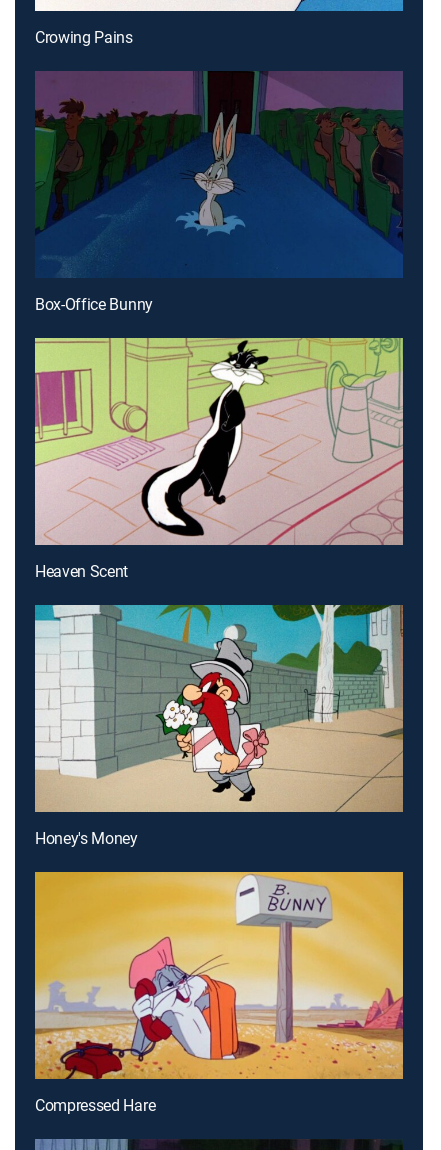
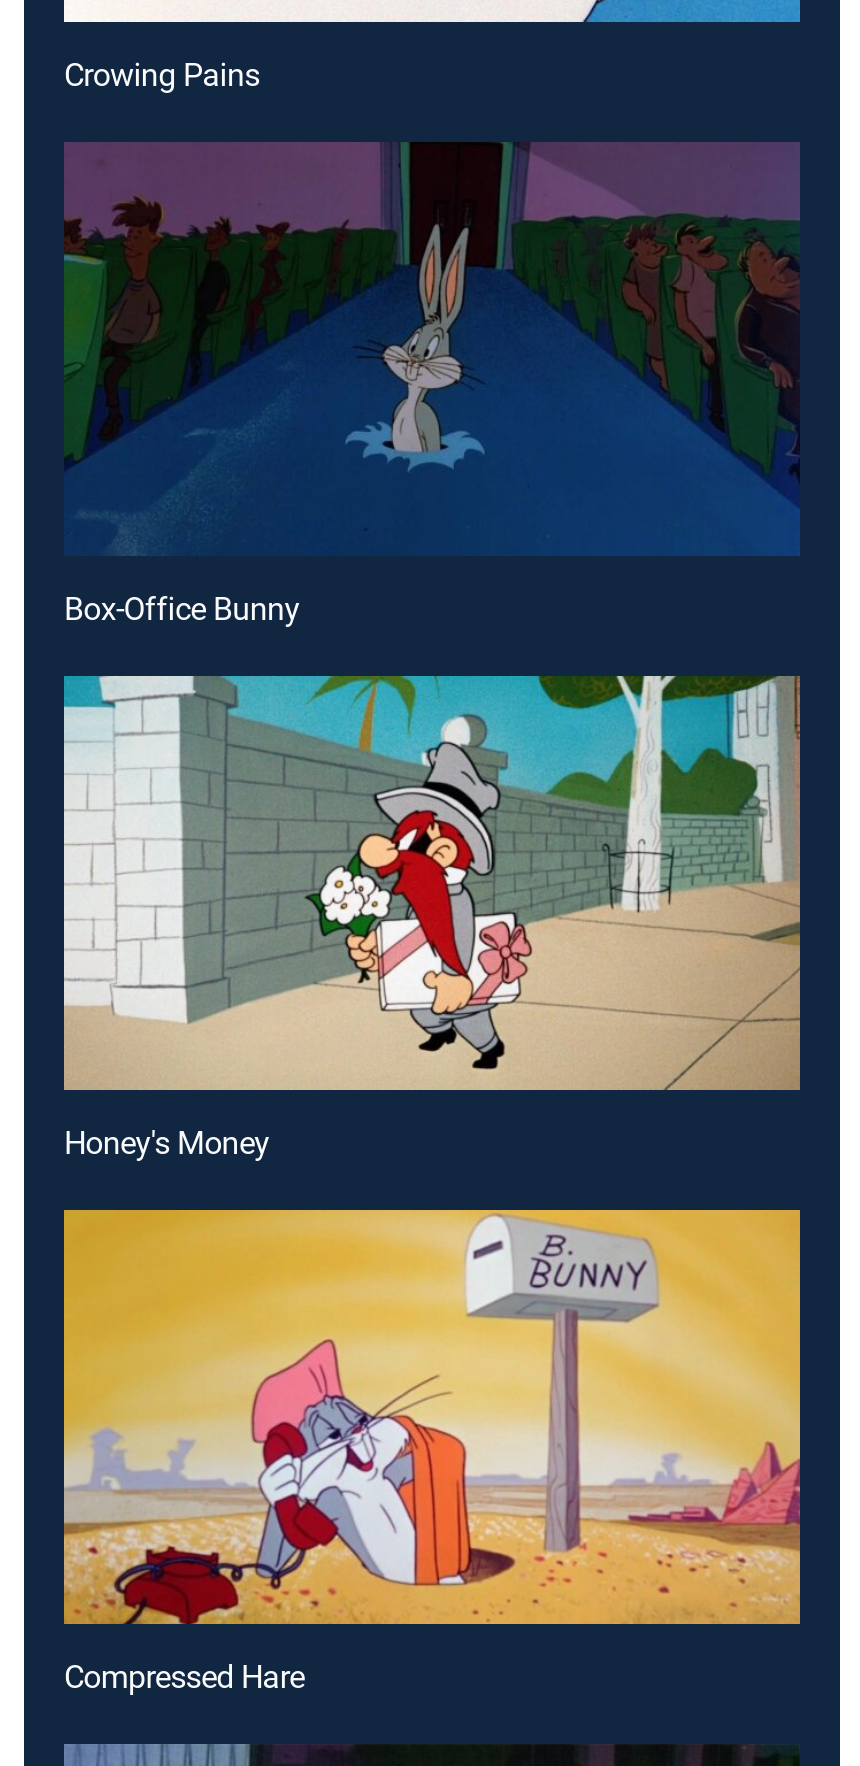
- [image]
- Heaven Scent
